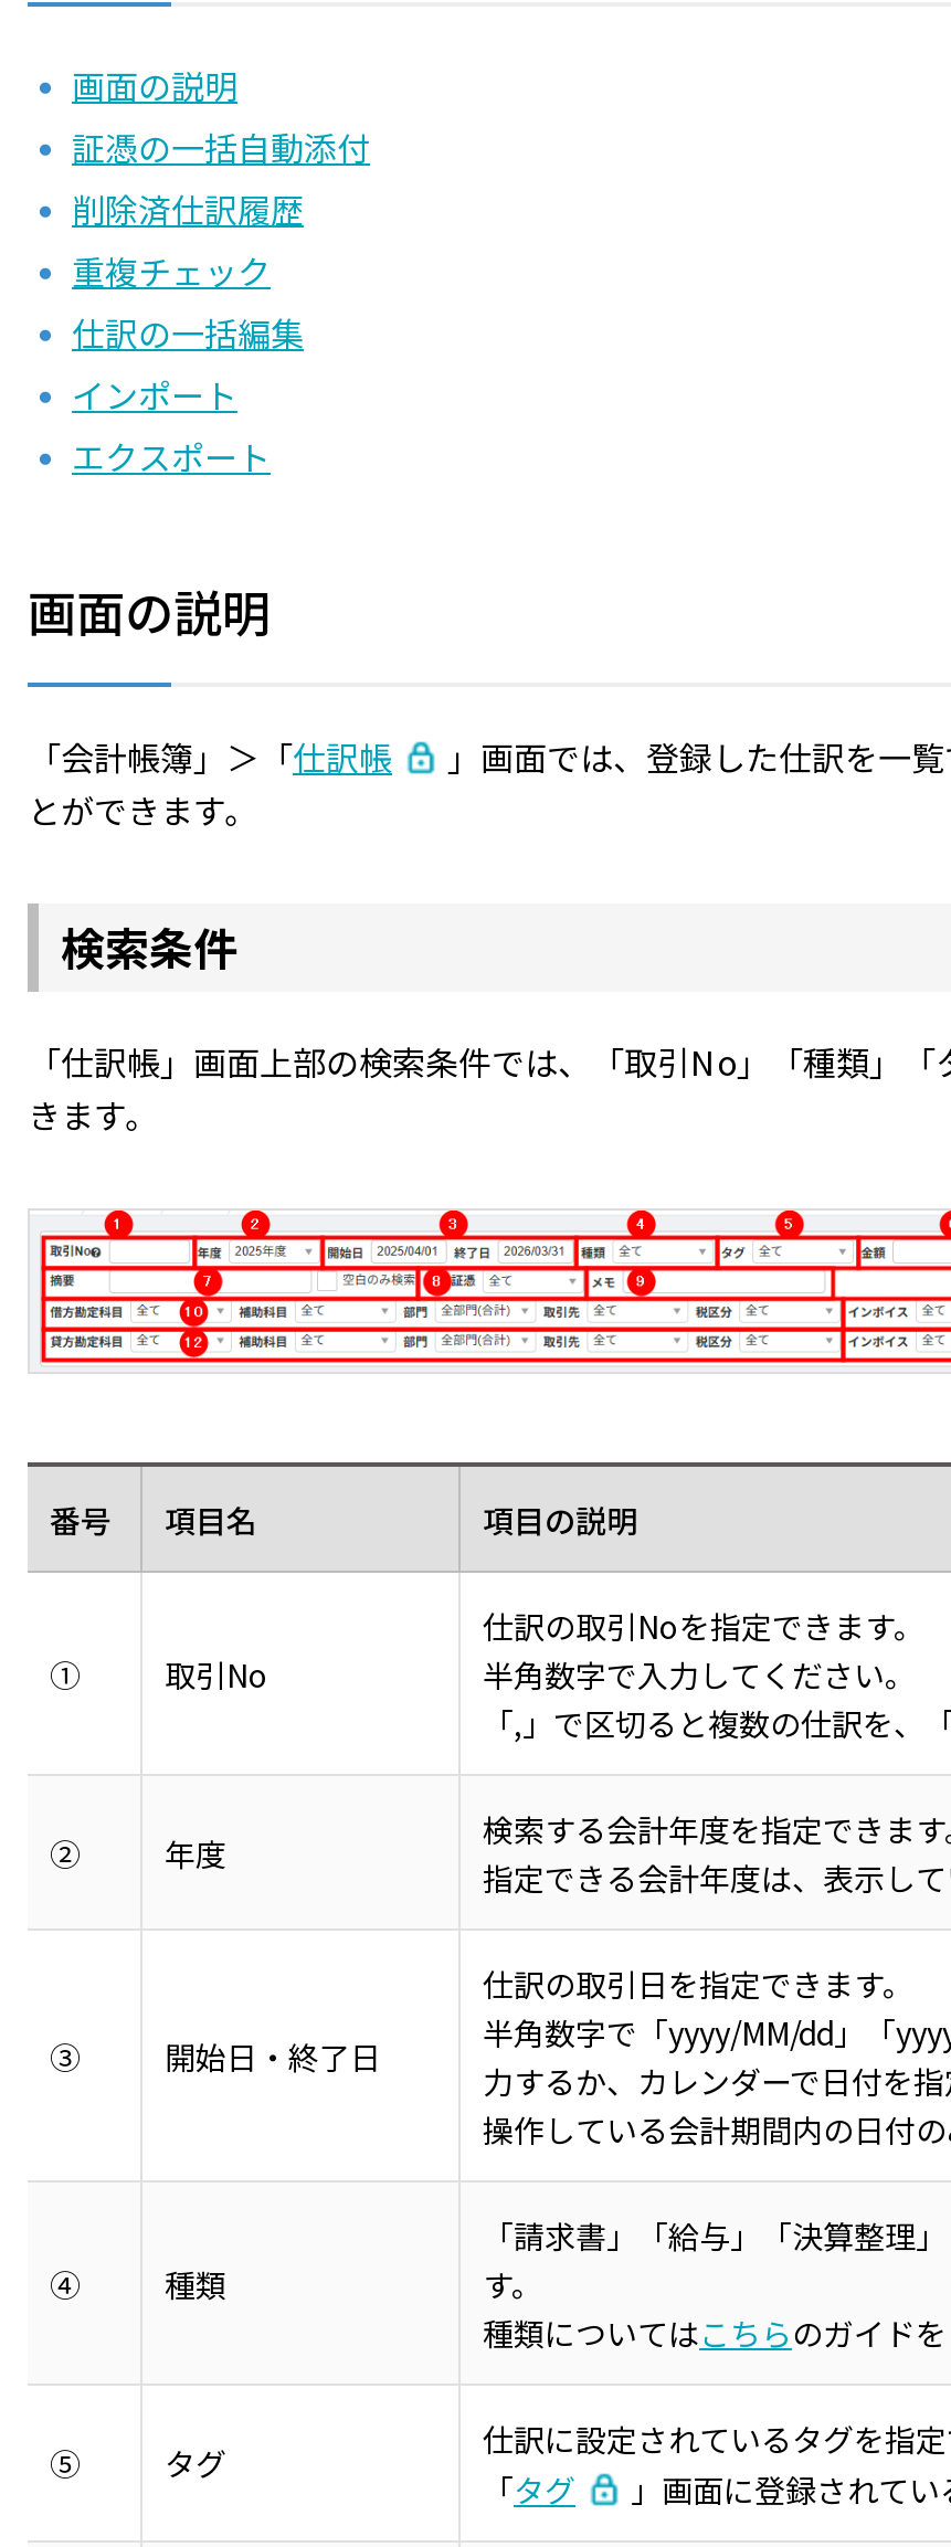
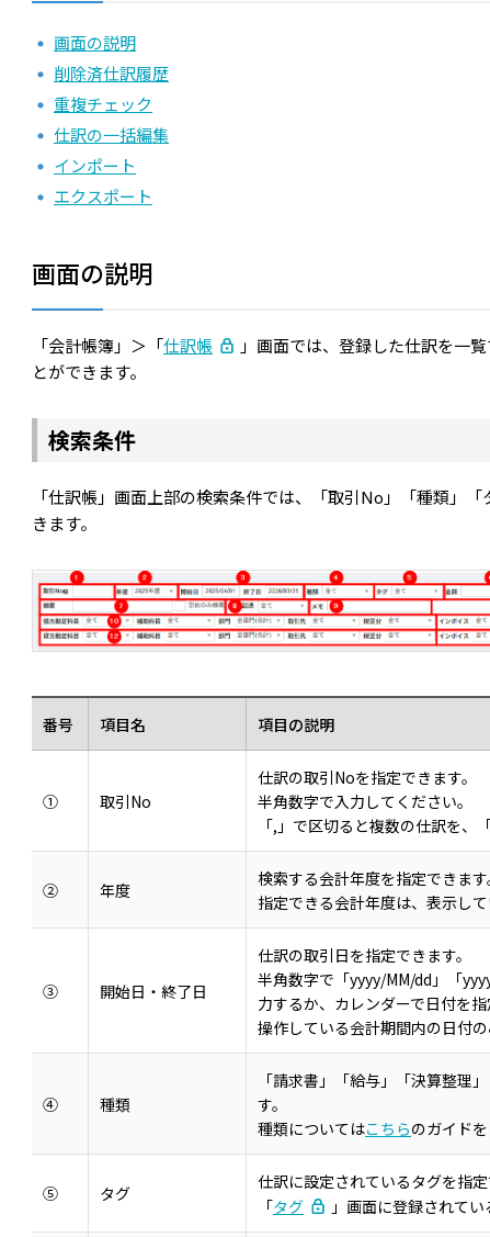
- 証憑の一括自動添付
